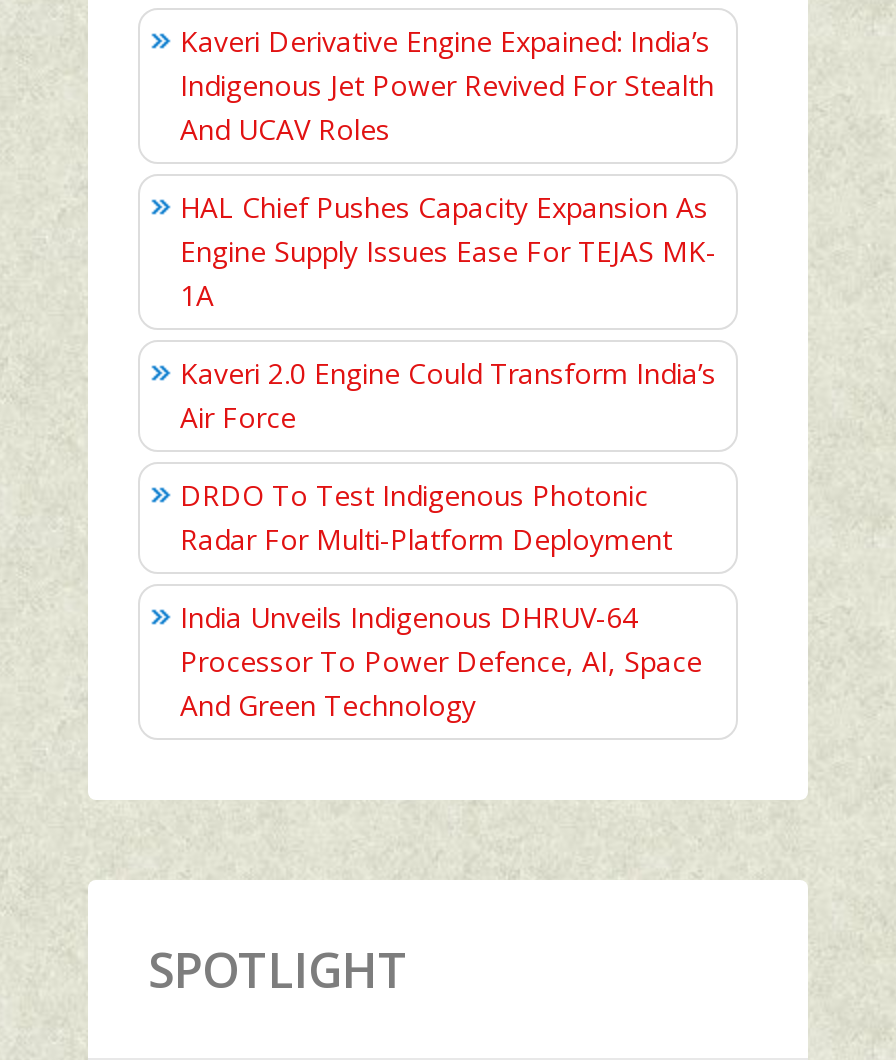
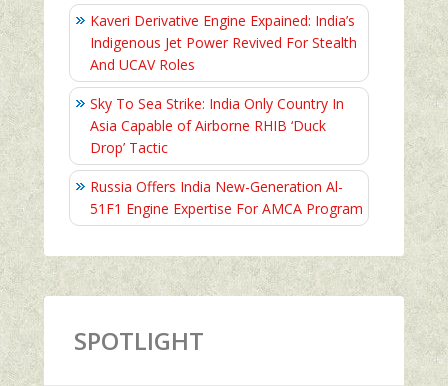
- HAL Chief Pushes Capacity Expansion As
- Engine Supply Issues Ease For TEJAS MK-
- 1A
- Kaveri 2.0 Engine Could Transform India’s
- Air Force
- DRDO To Test Indigenous Photonic
- Radar For Multi-Platform Deployment
- India Unveils Indigenous DHRUV-64
- Processor To Power Defence, AI, Space
- And Green Technology
+ Sky To Sea Strike: India Only Country In
+ Asia Capable of Airborne RHIB ‘Duck
+ Drop’ Tactic
+ Russia Offers India New-Generation Al-
+ 51F1 Engine Expertise For AMCA Program
